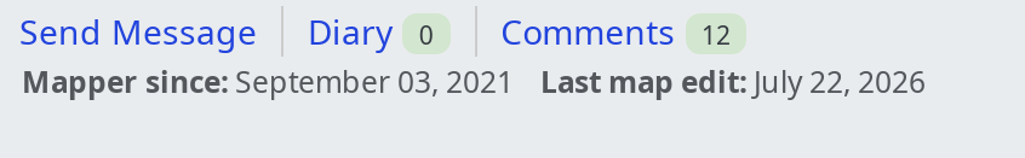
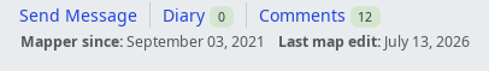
- Last map edit: July 22, 2026
+ Last map edit: July 13, 2026
